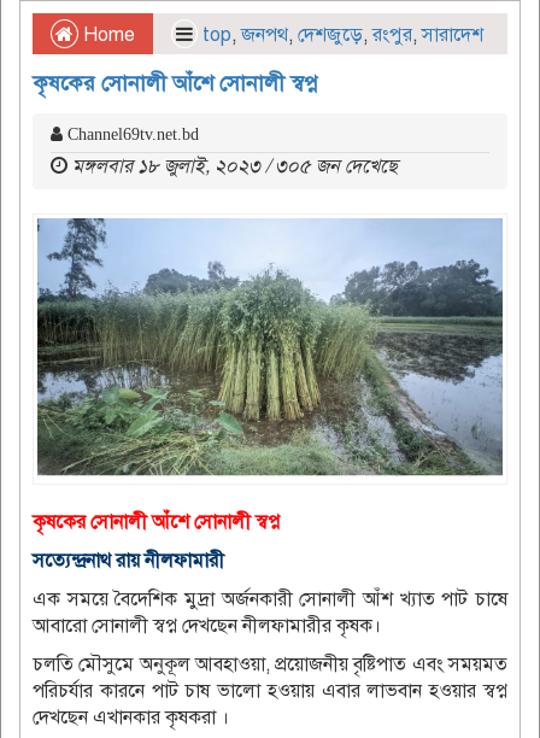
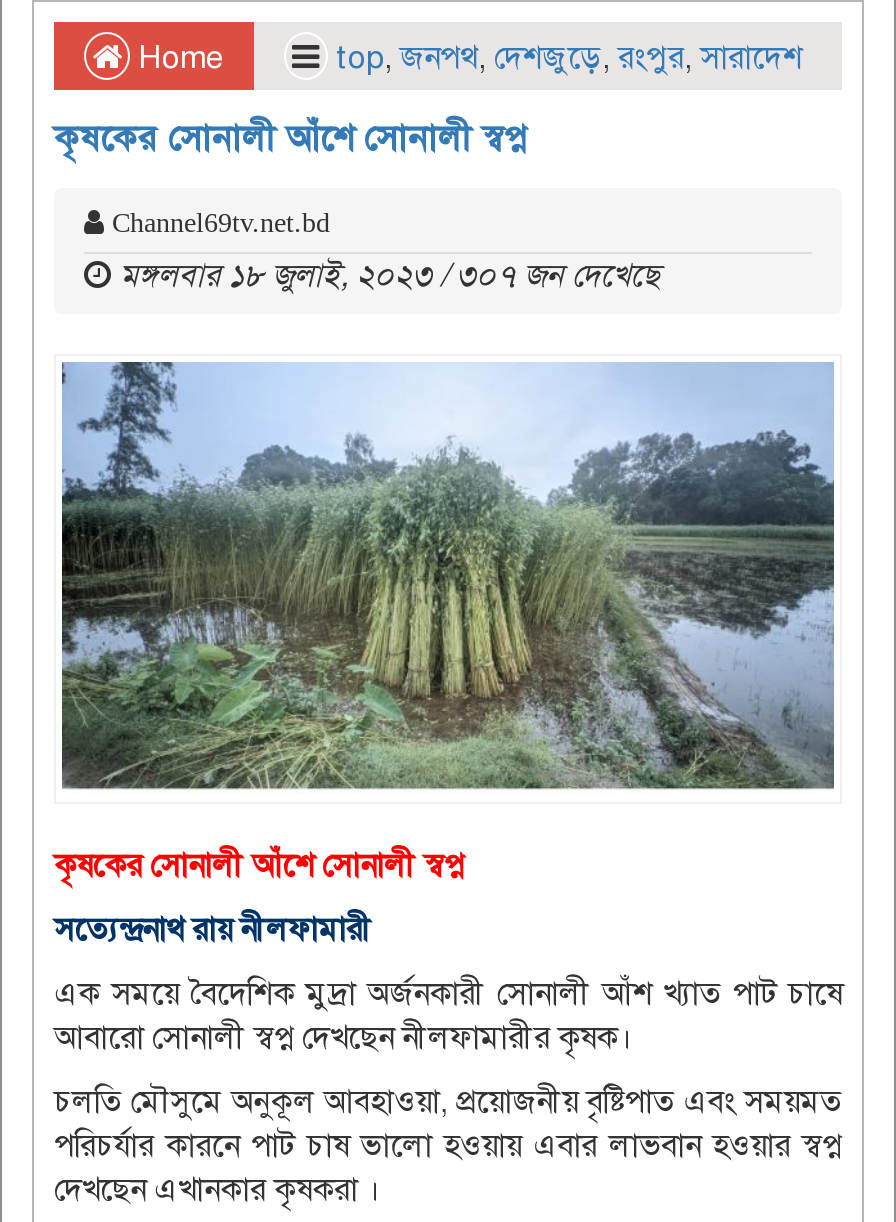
- মঙ্গলবার ১৮ জুলাই, ২০২৩ / ৩০৫ জন দেখেছে
+ মঙ্গলবার ১৮ জুলাই, ২০২৩ / ৩০৭ জন দেখেছে
